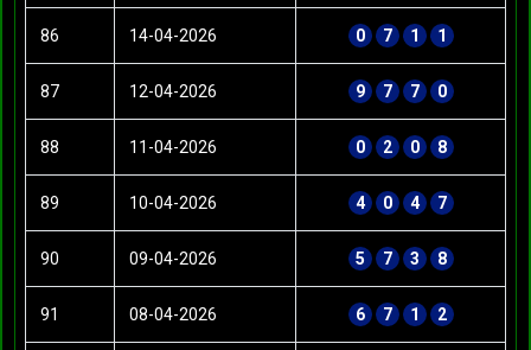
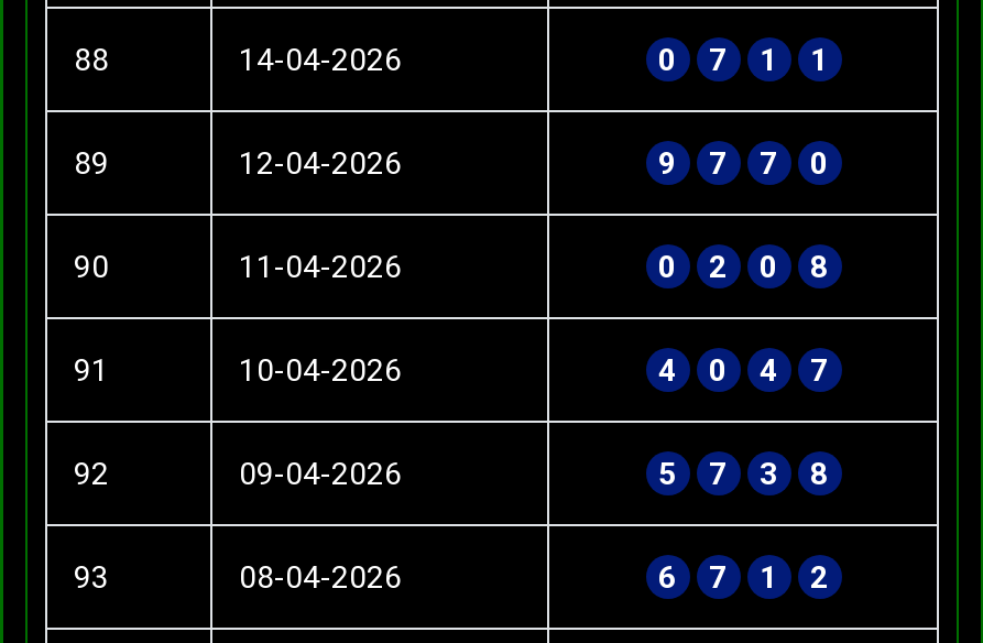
- 86
+ 88

- 87
+ 89

- 88
+ 90

- 89
+ 91

- 90
+ 92

- 91
+ 93
